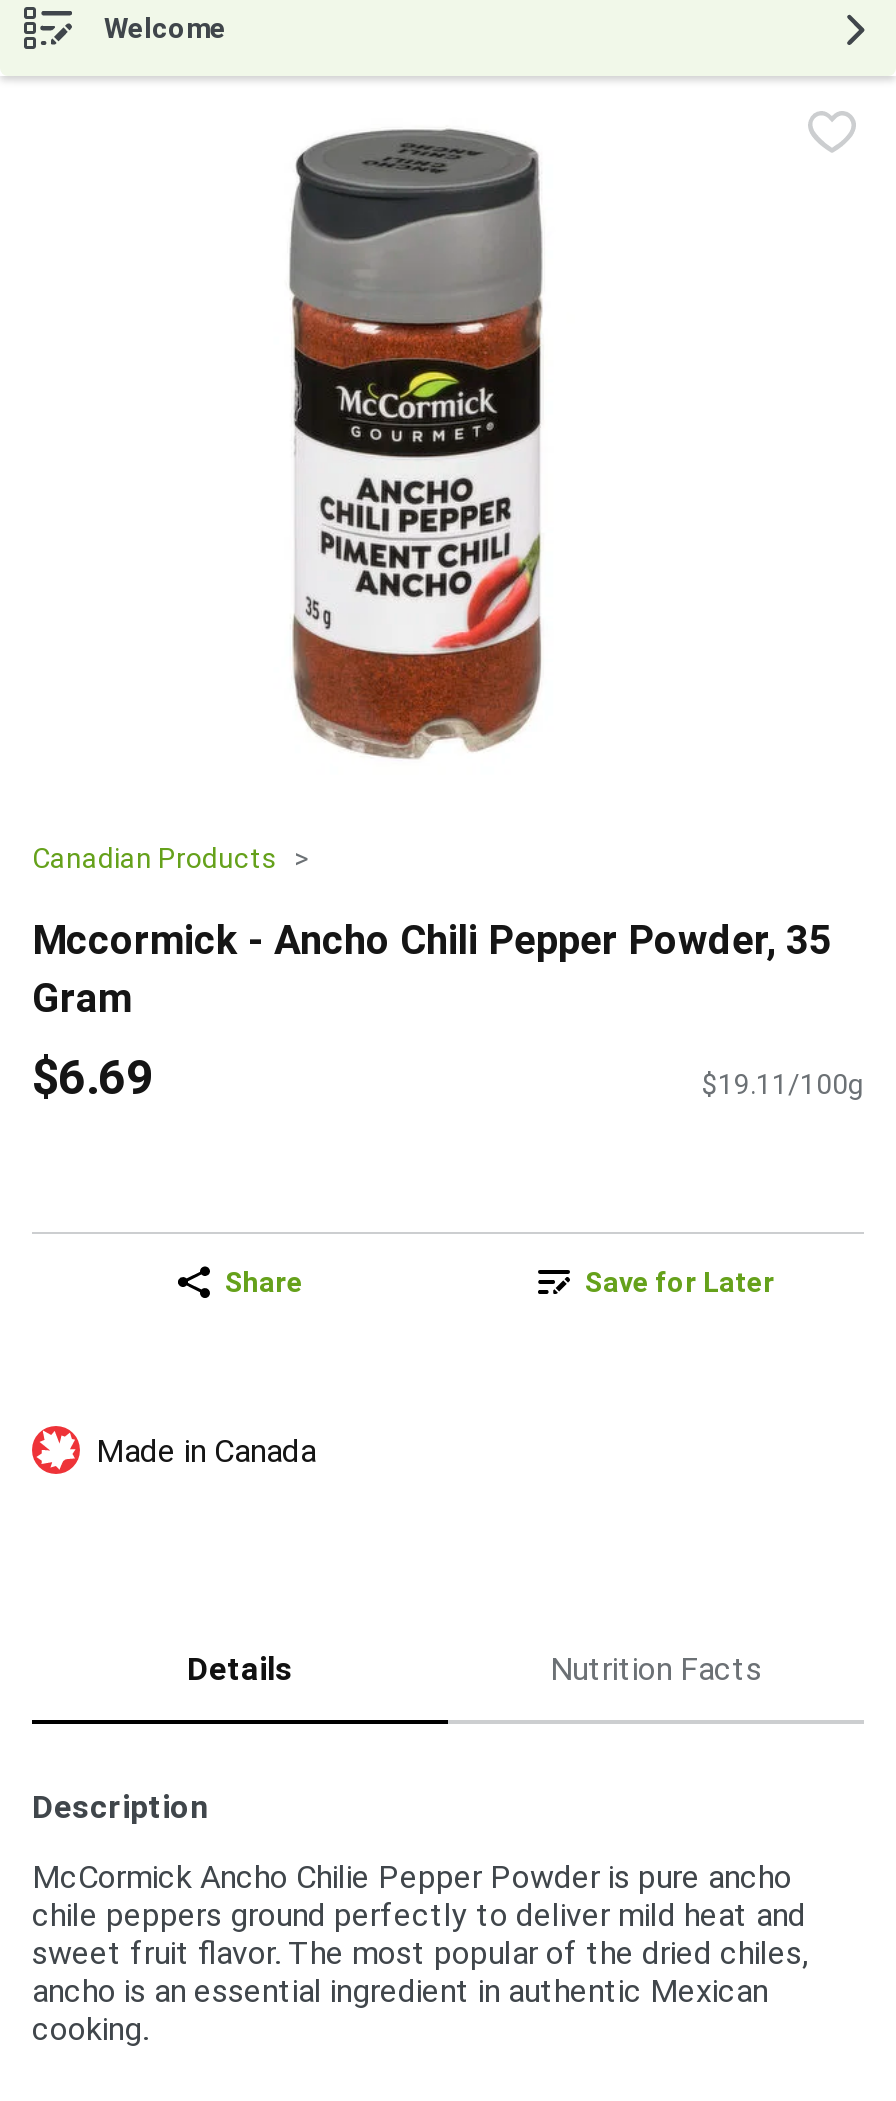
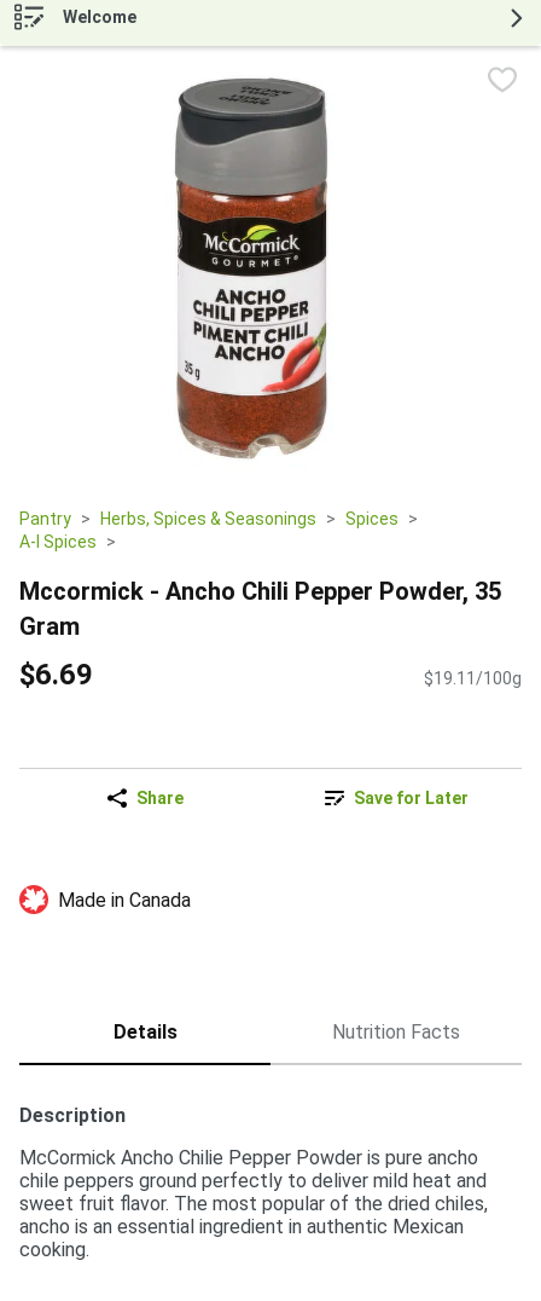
- Canadian Products
+ Pantry
+ Herbs, Spices & Seasonings
+ Spices
+ A-I Spices
